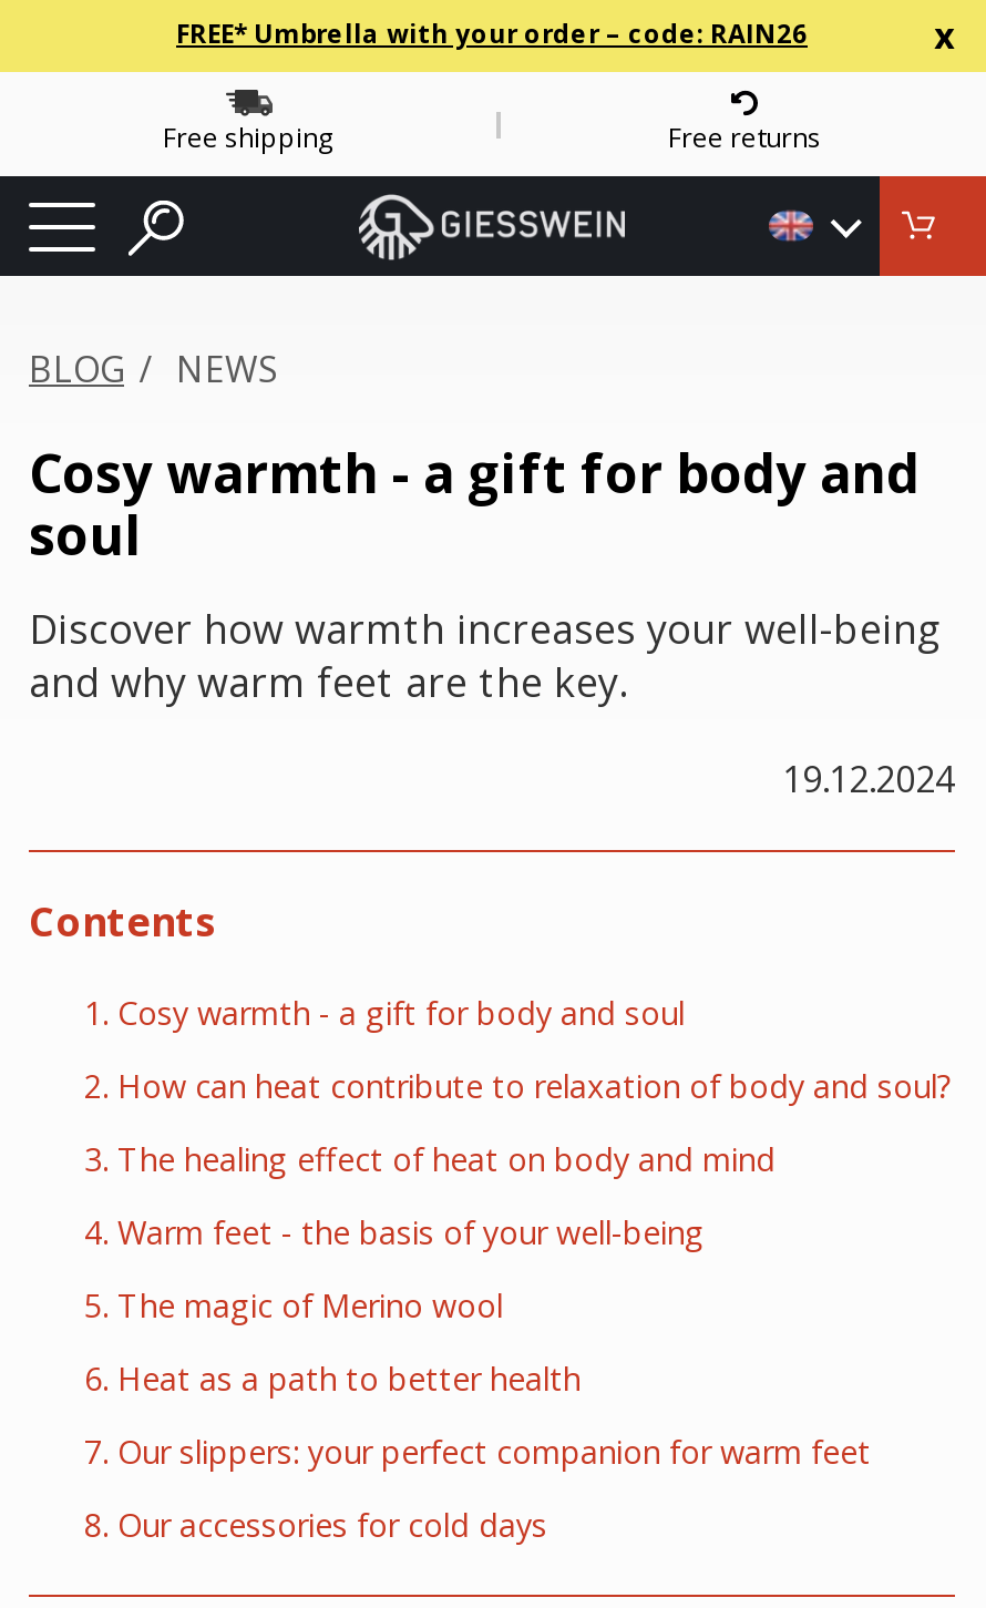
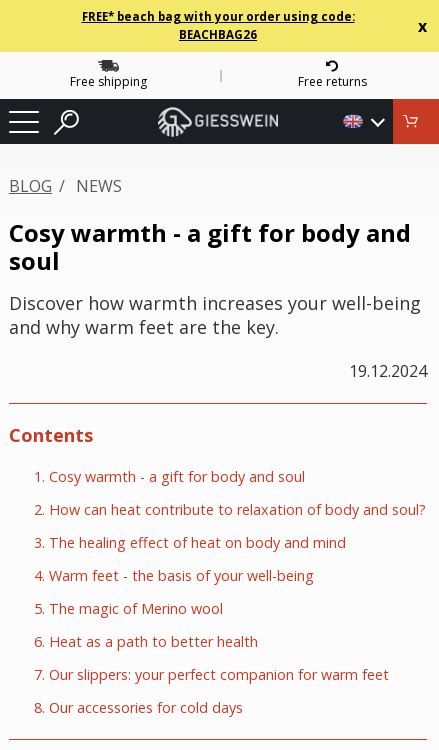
- FREE* Umbrella with your order – code: RAIN26
+ FREE* beach bag with your order using code:
+ BEACHBAG26
